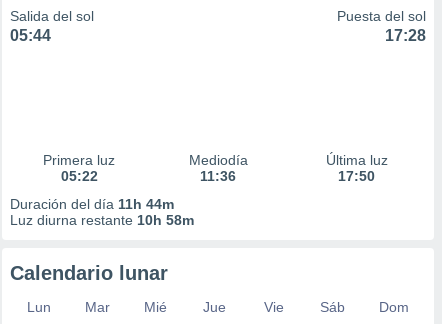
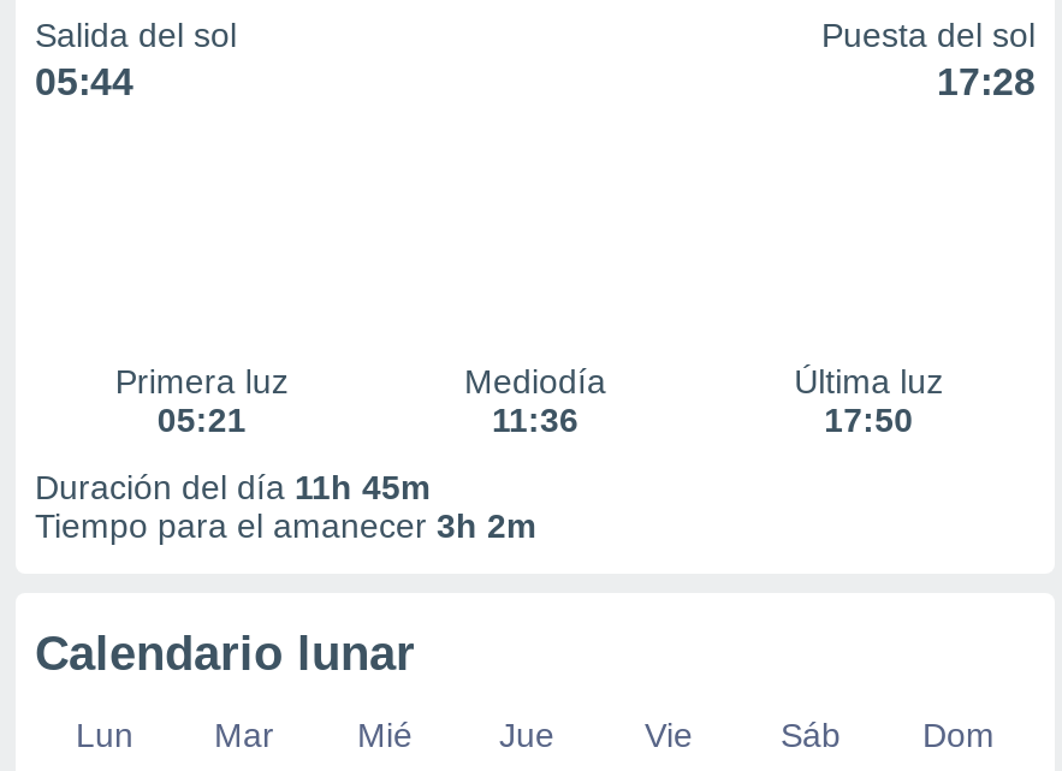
- 05:22
+ 05:21

- Duración del día 11h 44m
- Luz diurna restante 10h 58m
+ Duración del día 11h 45m
+ Tiempo para el amanecer 3h 2m
